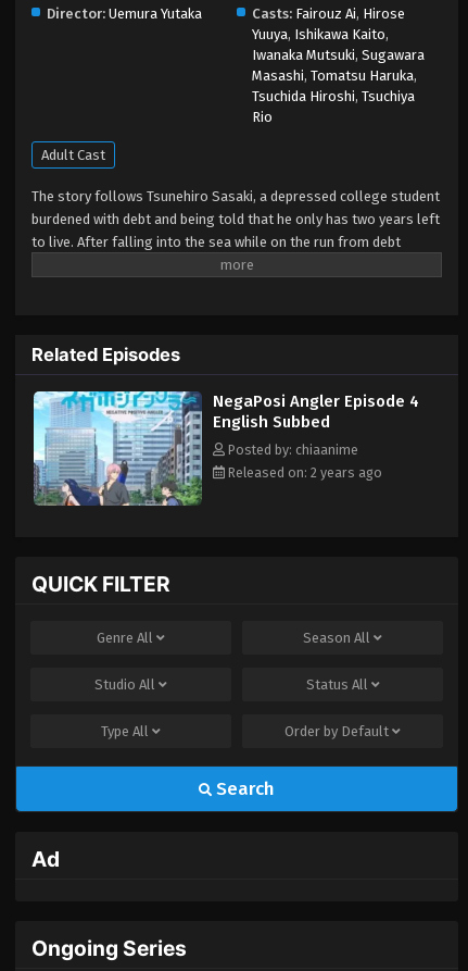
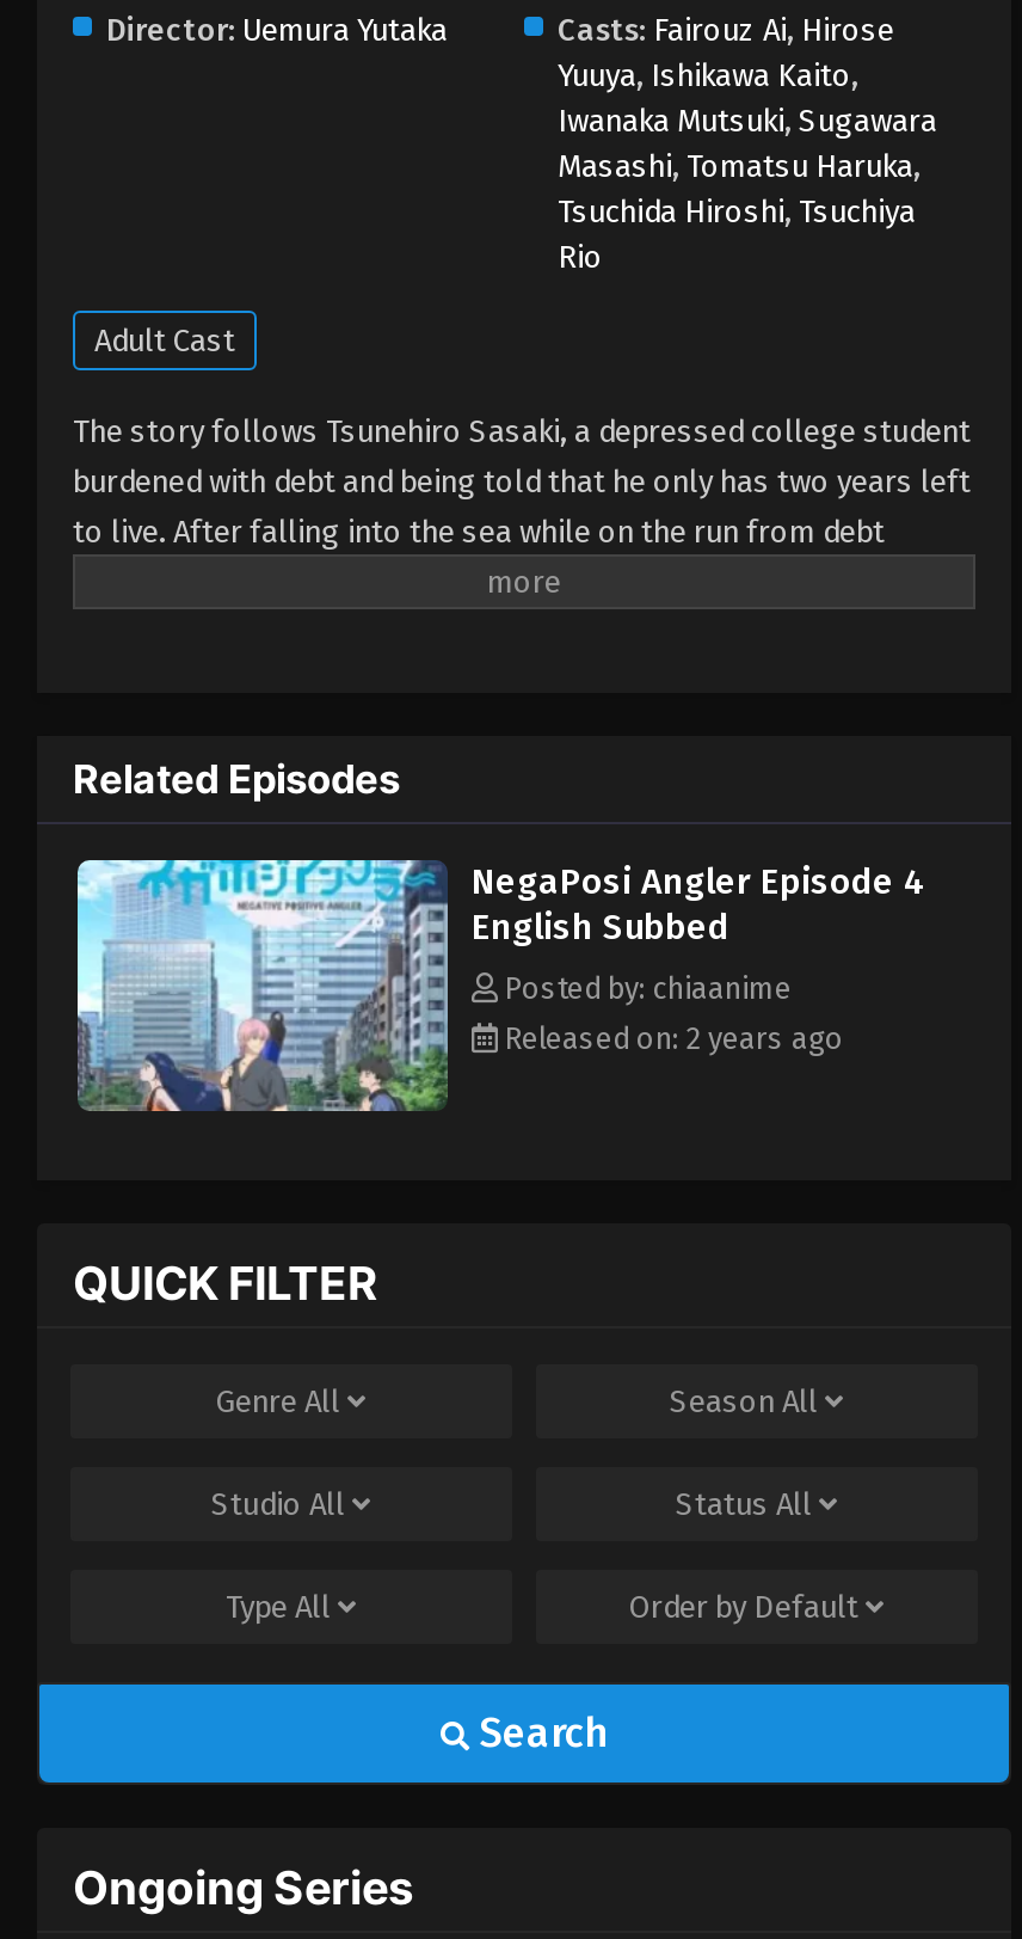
- Ad
